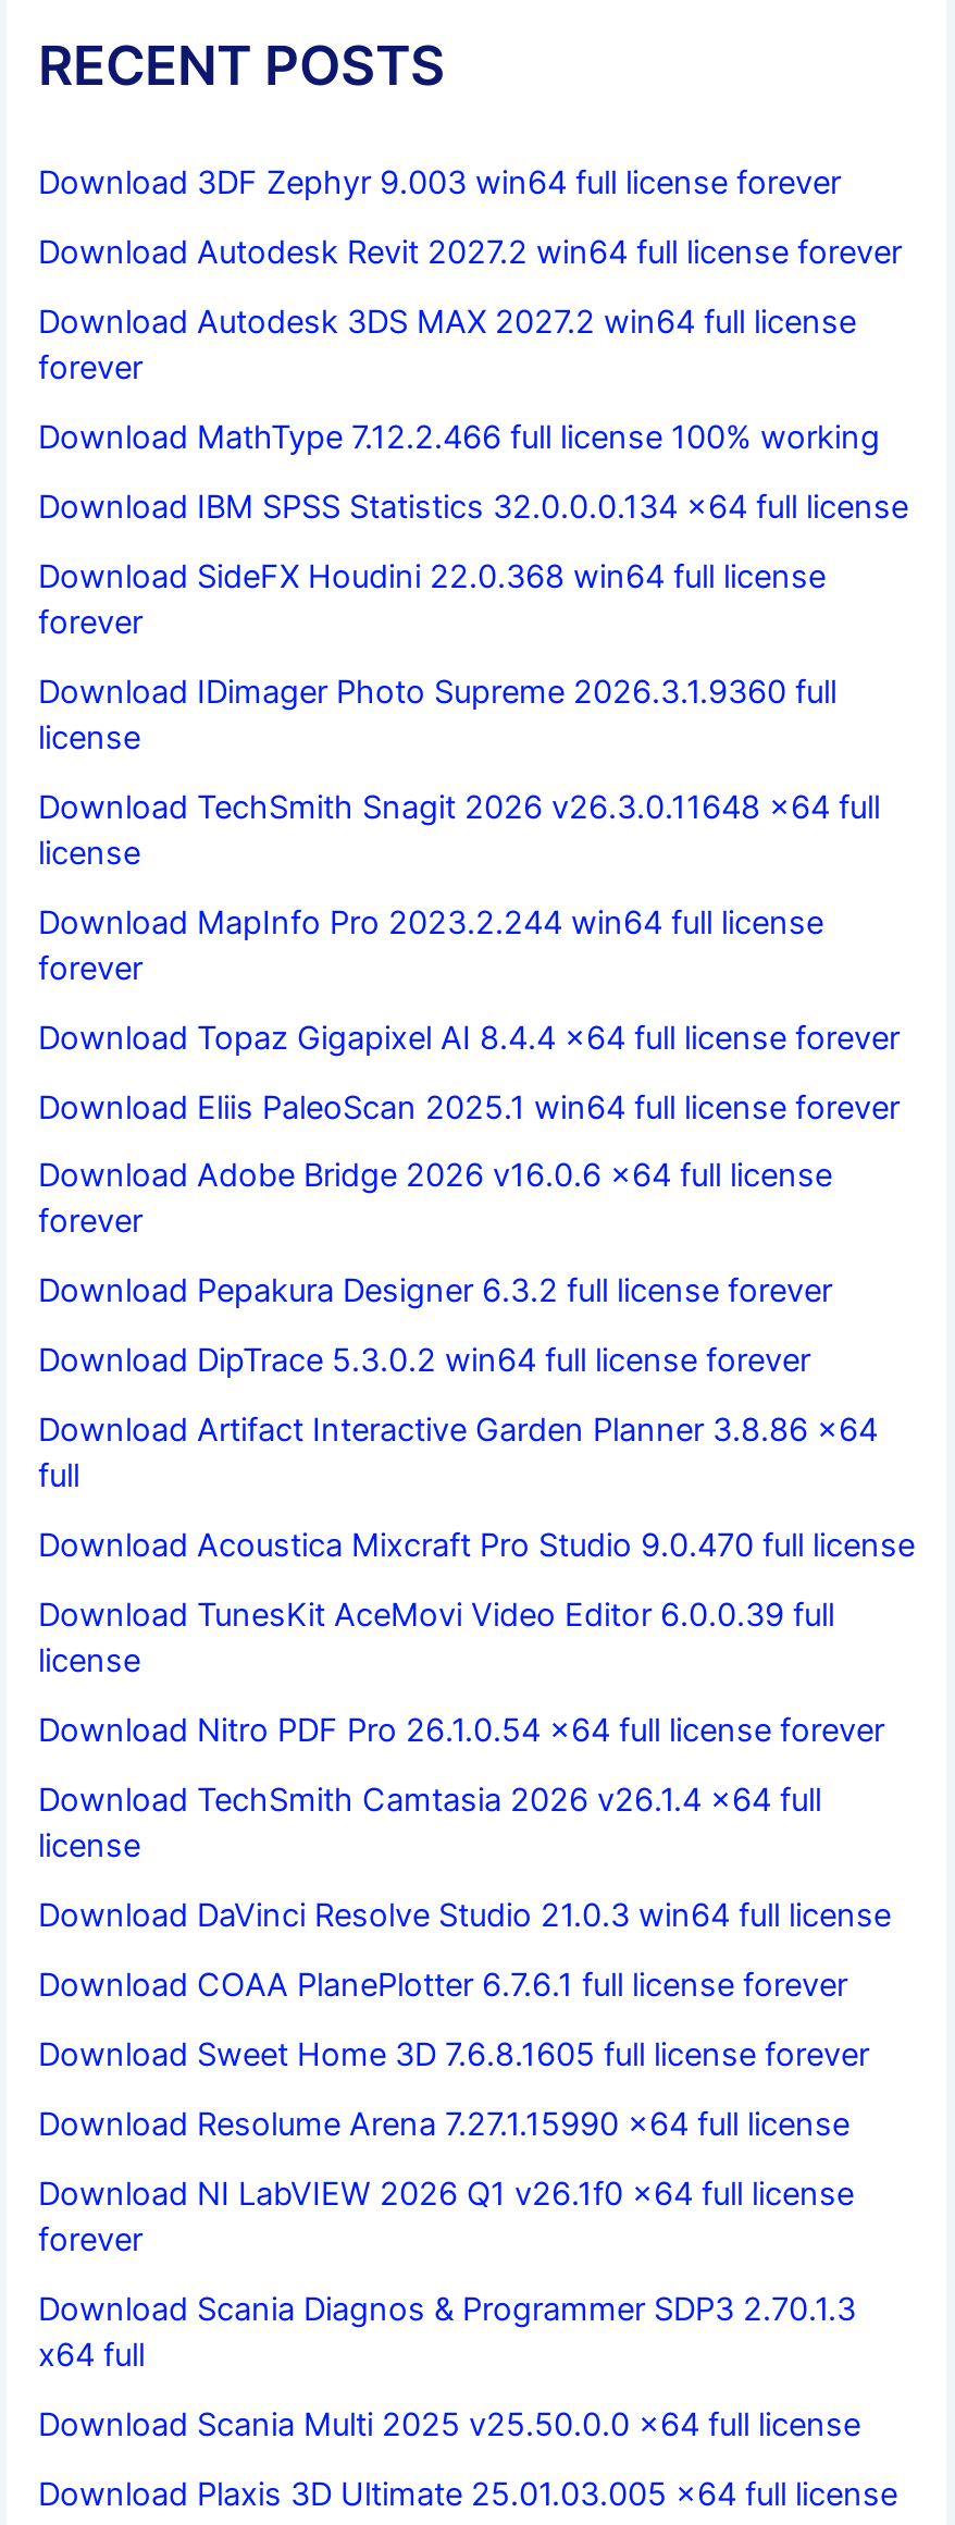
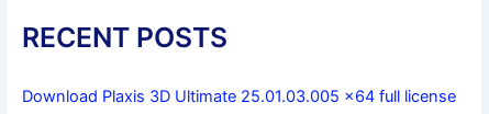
- Download 3DF Zephyr 9.003 win64 full license forever
- Download Autodesk Revit 2027.2 win64 full license forever
- Download Autodesk 3DS MAX 2027.2 win64 full license
- forever
- Download MathType 7.12.2.466 full license 100% working
- Download IBM SPSS Statistics 32.0.0.0.134 x64 full license
- Download SideFX Houdini 22.0.368 win64 full license
- forever
- Download IDimager Photo Supreme 2026.3.1.9360 full
- license
- Download TechSmith Snagit 2026 v26.3.0.11648 x64 full
- license
- Download MapInfo Pro 2023.2.244 win64 full license
- forever
- Download Topaz Gigapixel AI 8.4.4 x64 full license forever
- Download Eliis PaleoScan 2025.1 win64 full license forever
- Download Adobe Bridge 2026 v16.0.6 x64 full license
- forever
- Download Pepakura Designer 6.3.2 full license forever
- Download DipTrace 5.3.0.2 win64 full license forever
- Download Artifact Interactive Garden Planner 3.8.86 x64
- full
- Download Acoustica Mixcraft Pro Studio 9.0.470 full license
- Download TunesKit AceMovi Video Editor 6.0.0.39 full
- license
- Download Nitro PDF Pro 26.1.0.54 x64 full license forever
- Download TechSmith Camtasia 2026 v26.1.4 x64 full
- license
- Download DaVinci Resolve Studio 21.0.3 win64 full license
- Download COAA PlanePlotter 6.7.6.1 full license forever
- Download Sweet Home 3D 7.6.8.1605 full license forever
- Download Resolume Arena 7.27.1.15990 x64 full license
- Download NI LabVIEW 2026 Q1 v26.1f0 x64 full license
- forever
- Download Scania Diagnos & Programmer SDP3 2.70.1.3
- x64 full
- Download Scania Multi 2025 v25.50.0.0 x64 full license
